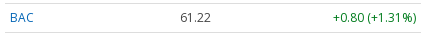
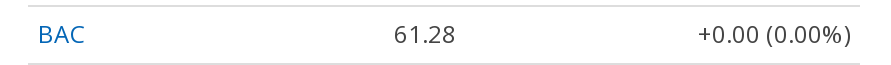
- 61.22
+ 61.28

- +0.80 (+1.31%)
+ +0.00 (0.00%)
